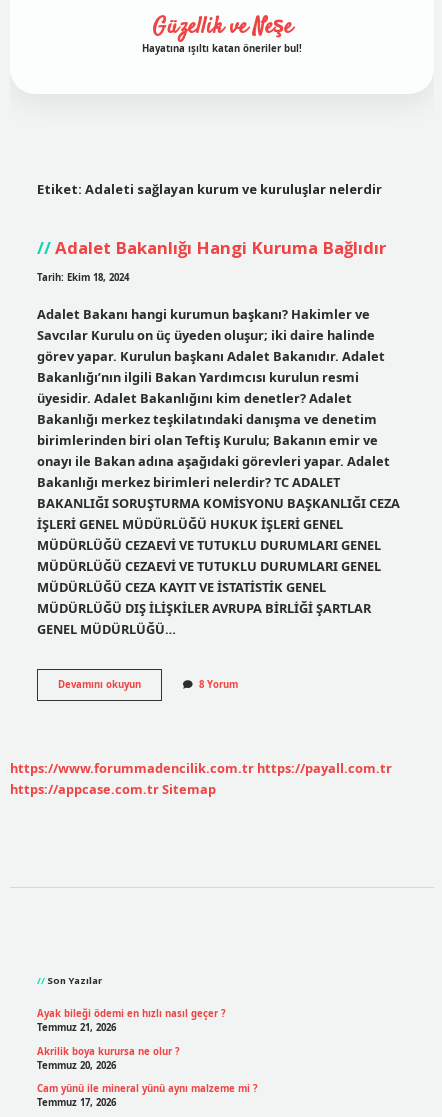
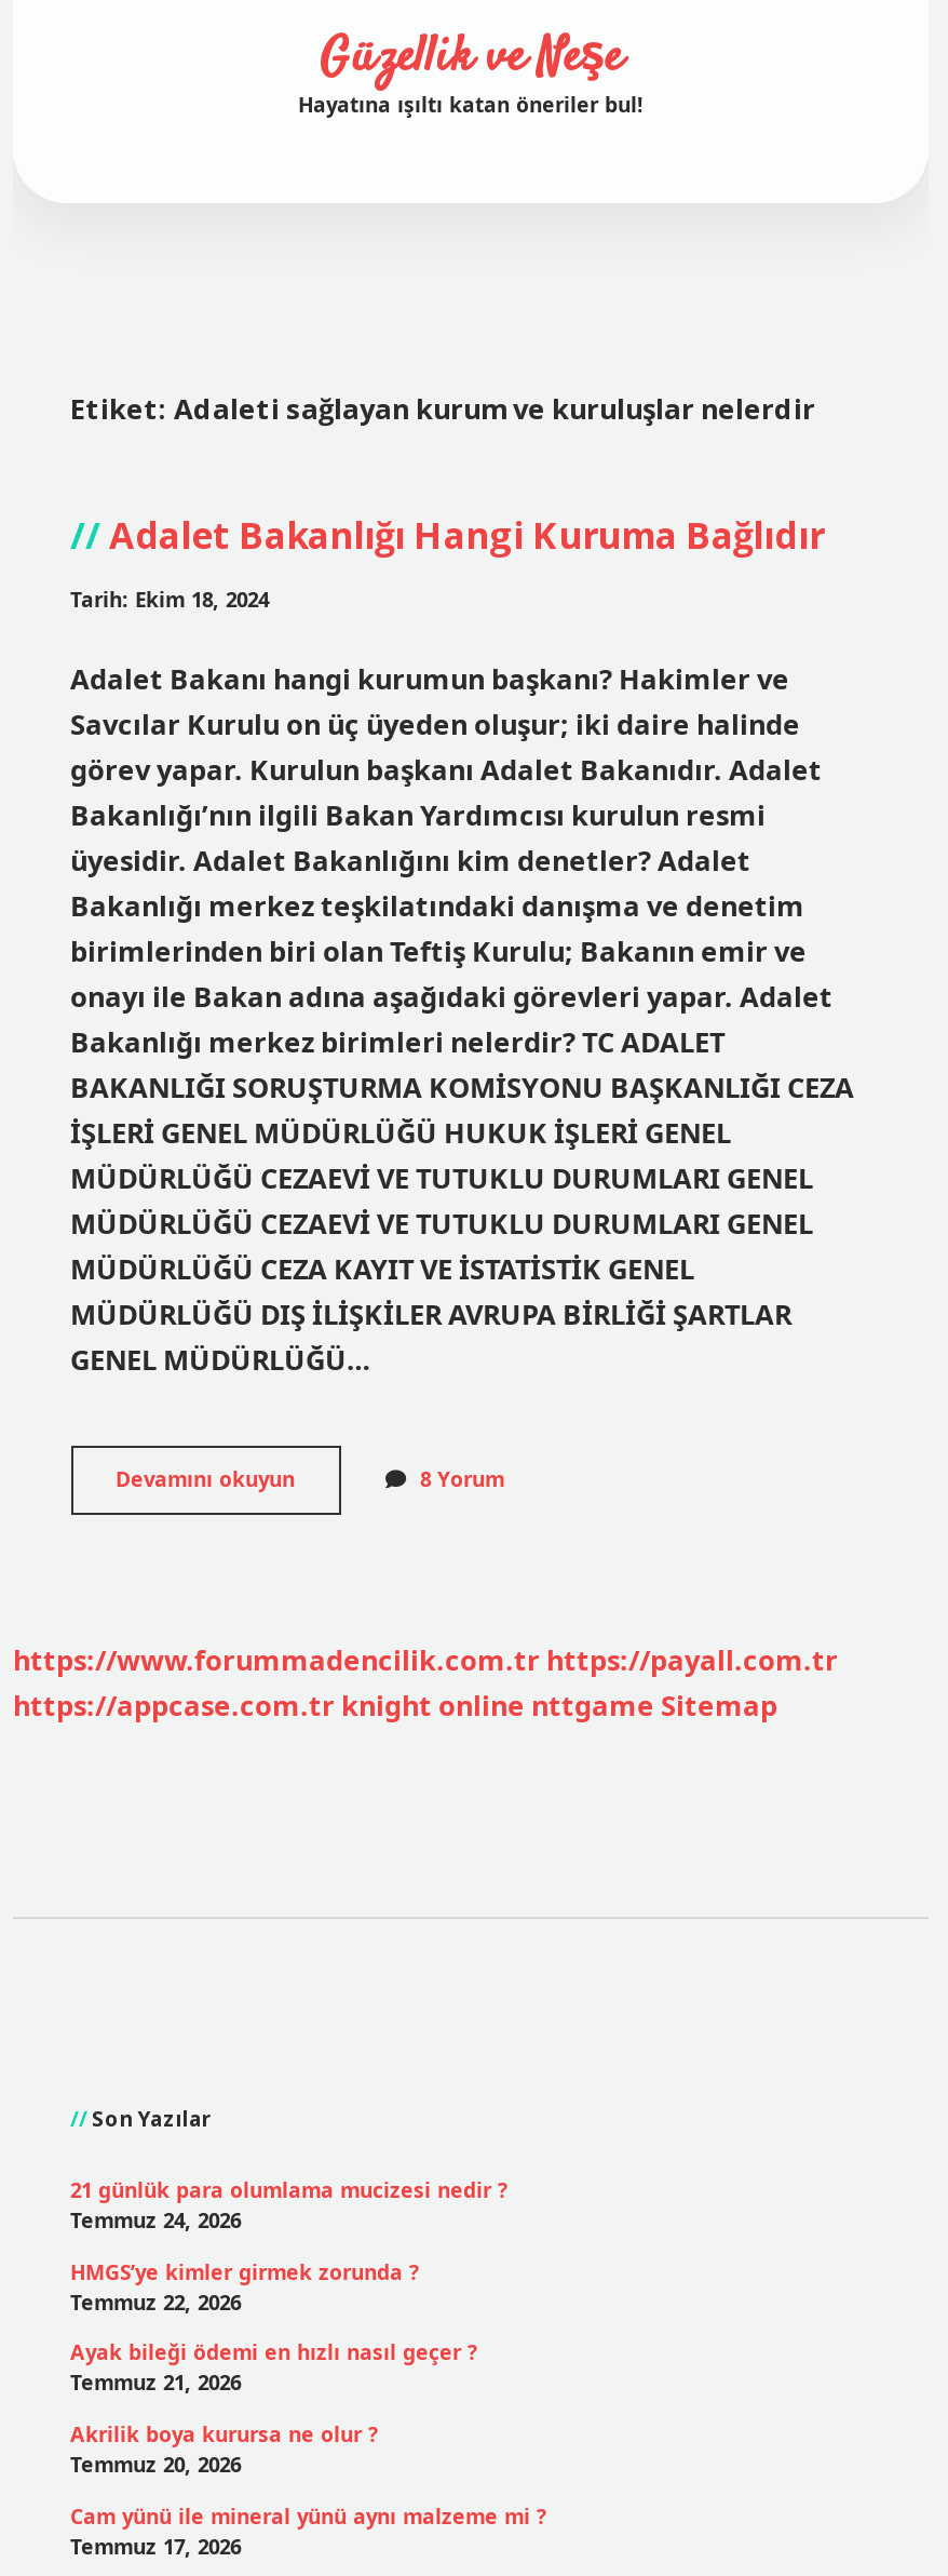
- https://appcase.com.tr Sitemap
+ https://appcase.com.tr knight online nttgame Sitemap

+ 21 günlük para olumlama mucizesi nedir ?
+ Temmuz 24, 2026
+ HMGS’ye kimler girmek zorunda ?
+ Temmuz 22, 2026
